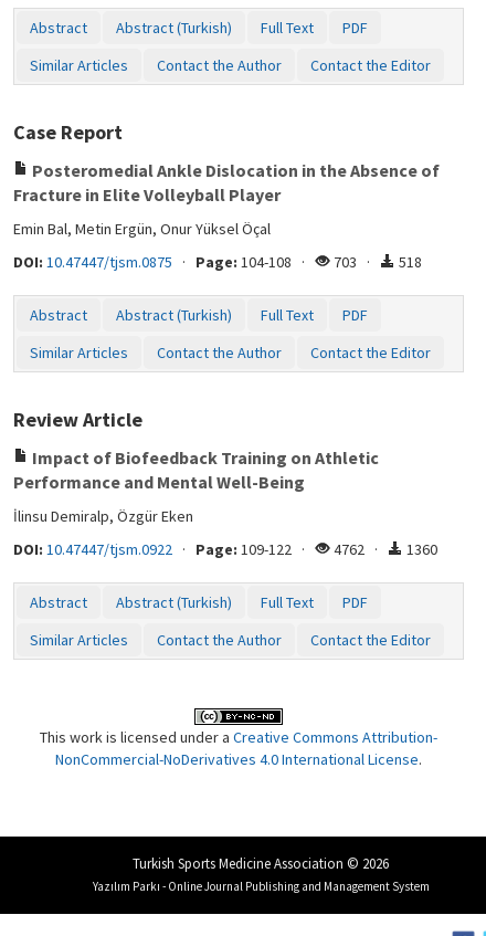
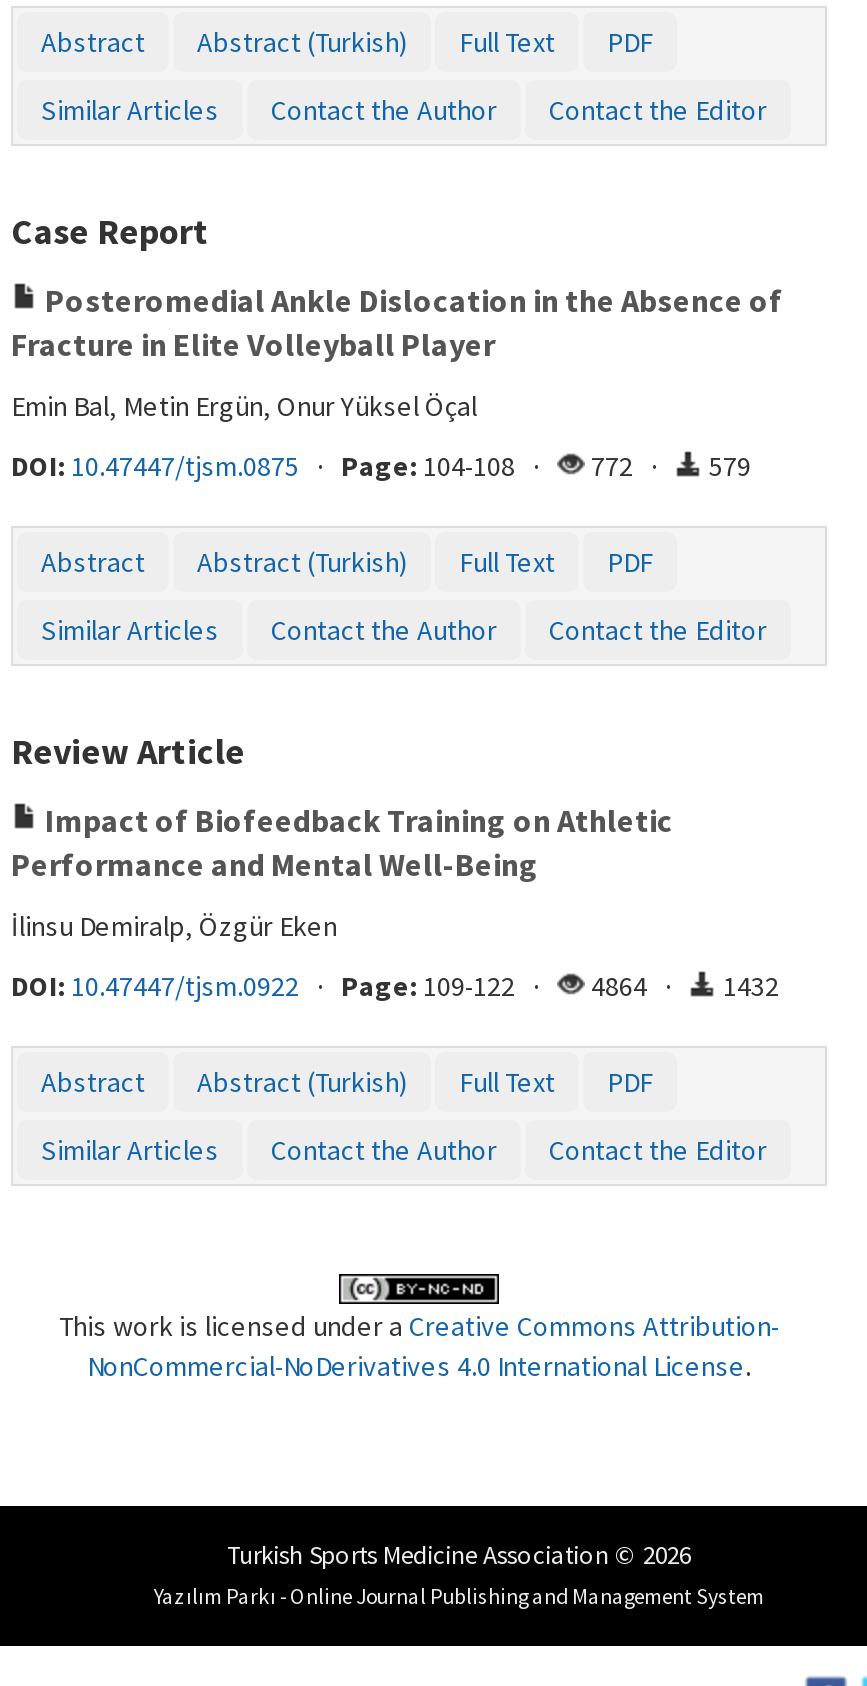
- 703 ·
+ 772 ·

- 518
+ 579

- 4762 ·
+ 4864 ·

- 1360
+ 1432
